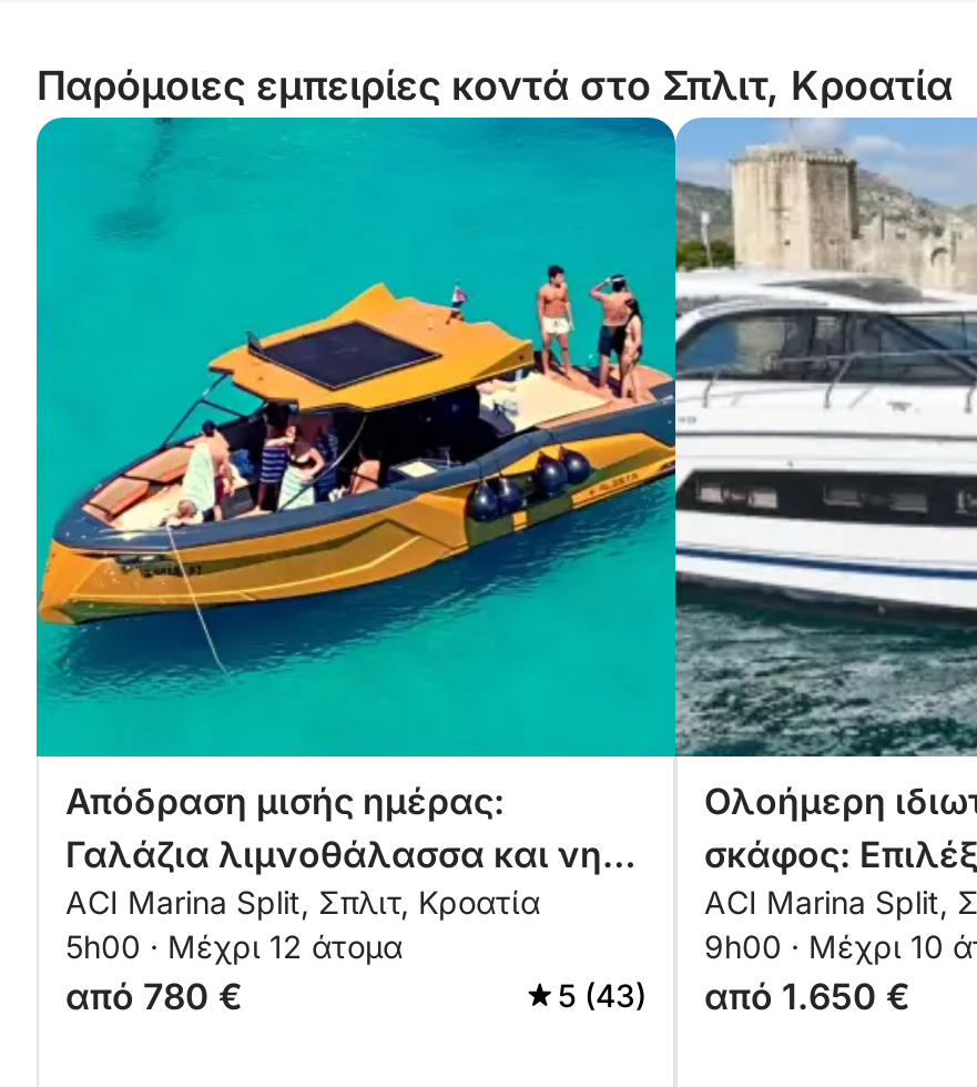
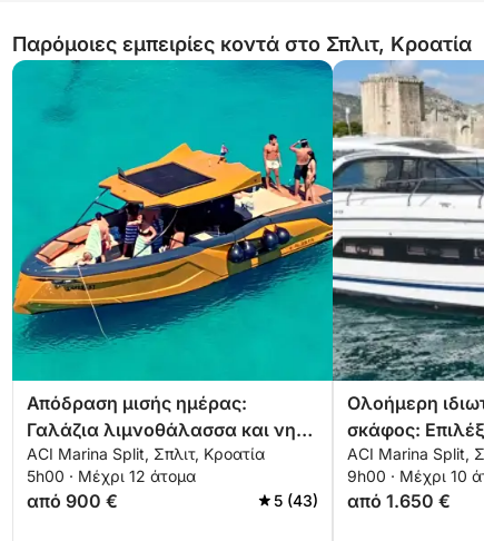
- από 780 €
+ από 900 €
